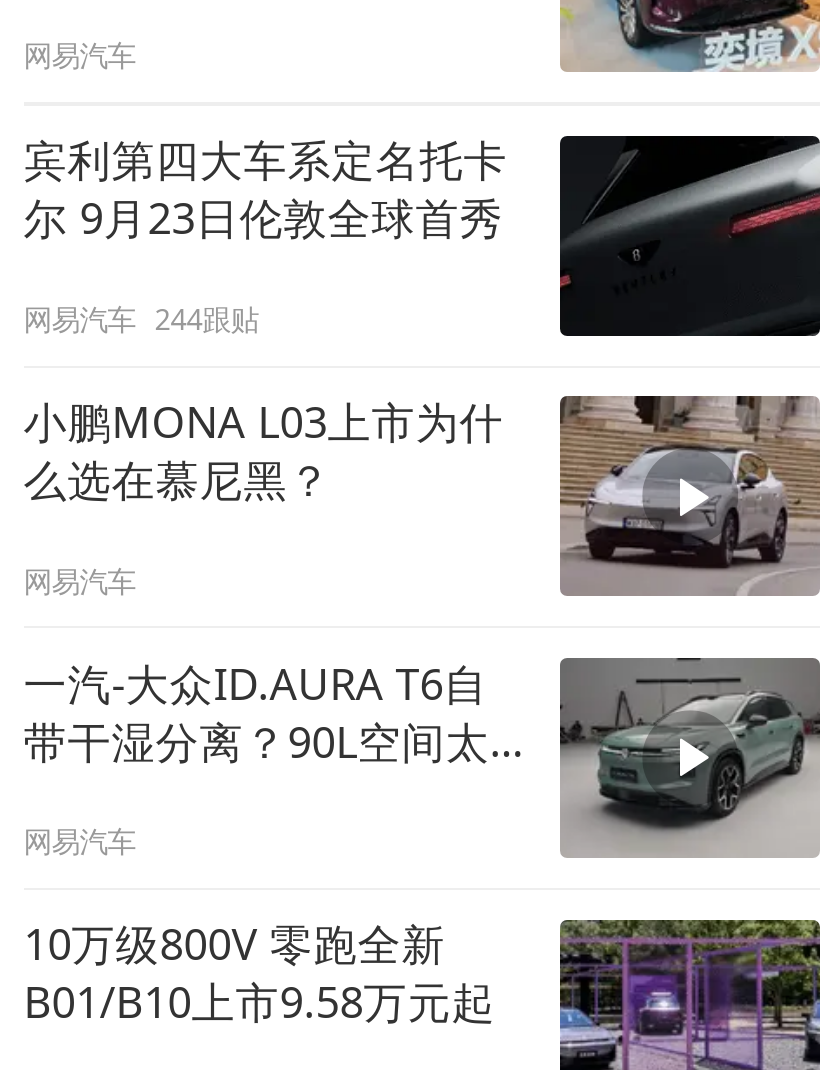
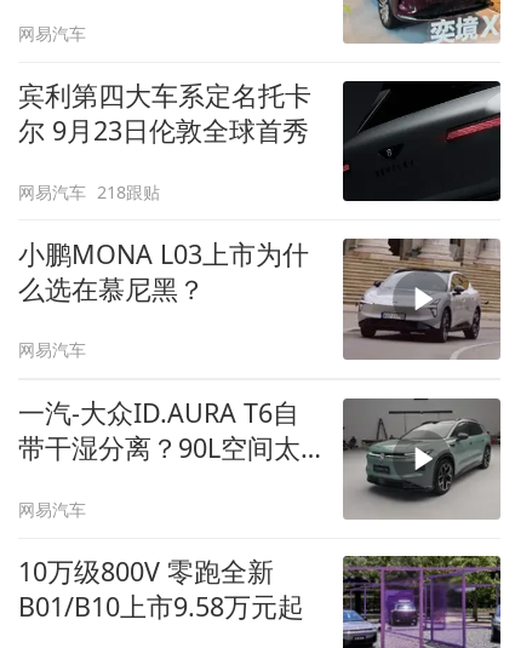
- 网易汽车 244跟贴
+ 网易汽车 218跟贴
